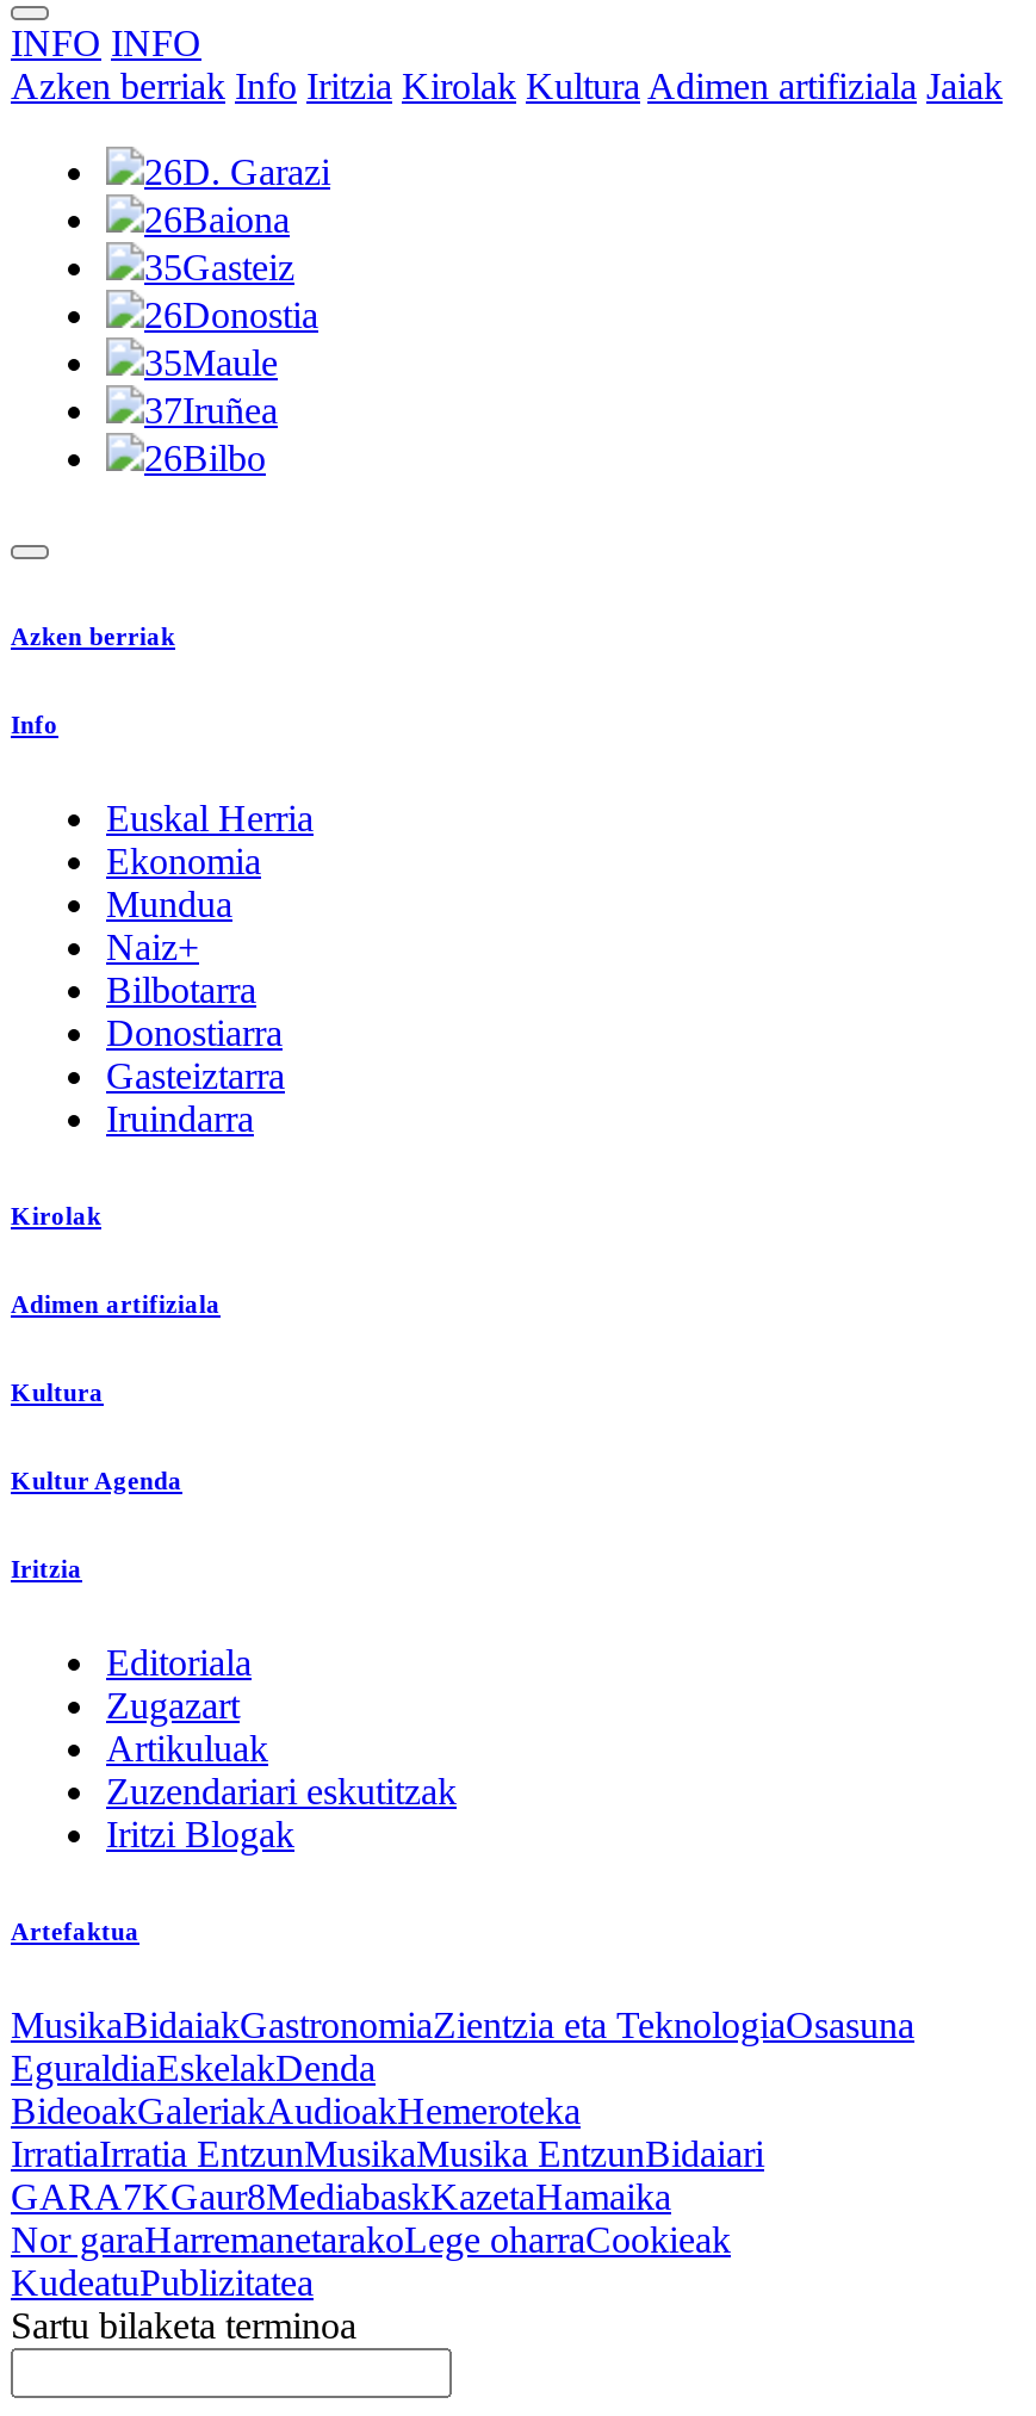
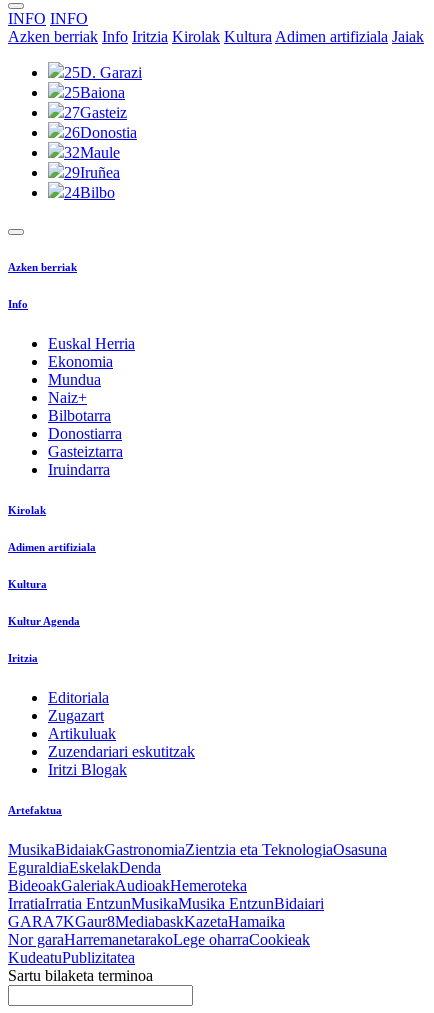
- 26D. Garazi
+ 25D. Garazi

- 26Baiona
+ 25Baiona

- 35Gasteiz
+ 27Gasteiz

- 35Maule
+ 32Maule

- 37Iruñea
+ 29Iruñea

- 26Bilbo
+ 24Bilbo
